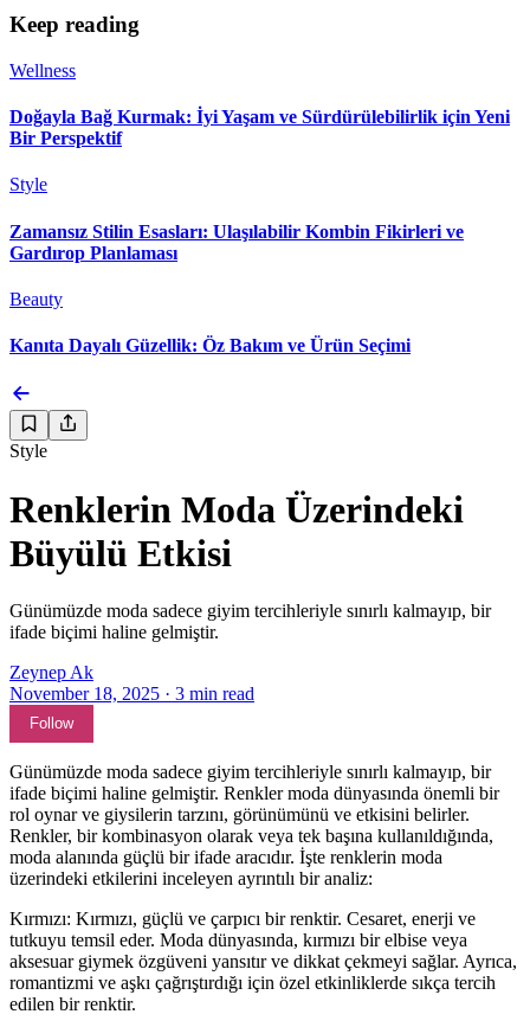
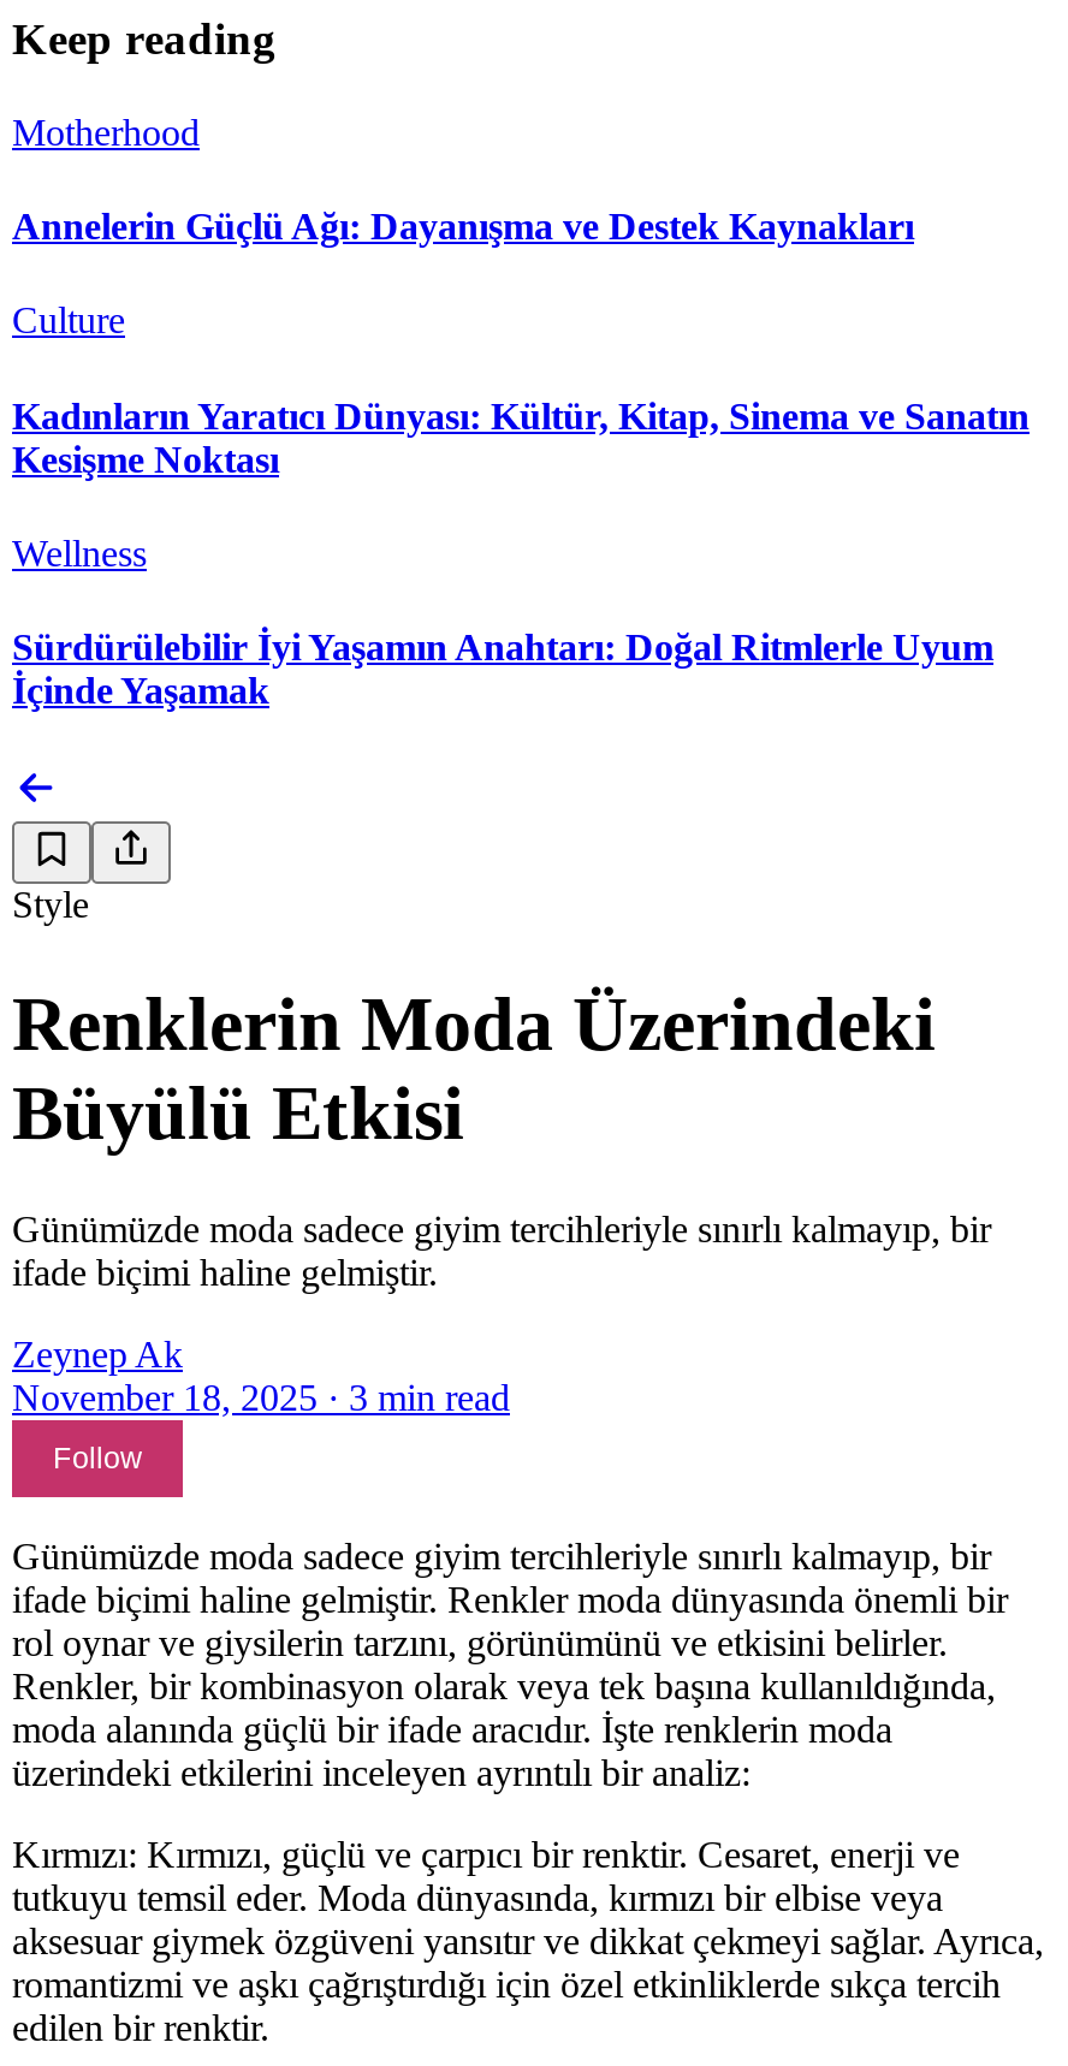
+ Motherhood
+ Annelerin Güçlü Ağı: Dayanışma ve Destek Kaynakları
+ Culture
+ Kadınların Yaratıcı Dünyası: Kültür, Kitap, Sinema ve Sanatın
+ Kesişme Noktası

moved down: Wellness

- Doğayla Bağ Kurmak: İyi Yaşam ve Sürdürülebilirlik için Yeni
- Bir Perspektif
- Style
- Zamansız Stilin Esasları: Ulaşılabilir Kombin Fikirleri ve
- Gardırop Planlaması
- Beauty
- Kanıta Dayalı Güzellik: Öz Bakım ve Ürün Seçimi
+ Sürdürülebilir İyi Yaşamın Anahtarı: Doğal Ritmlerle Uyum
+ İçinde Yaşamak
